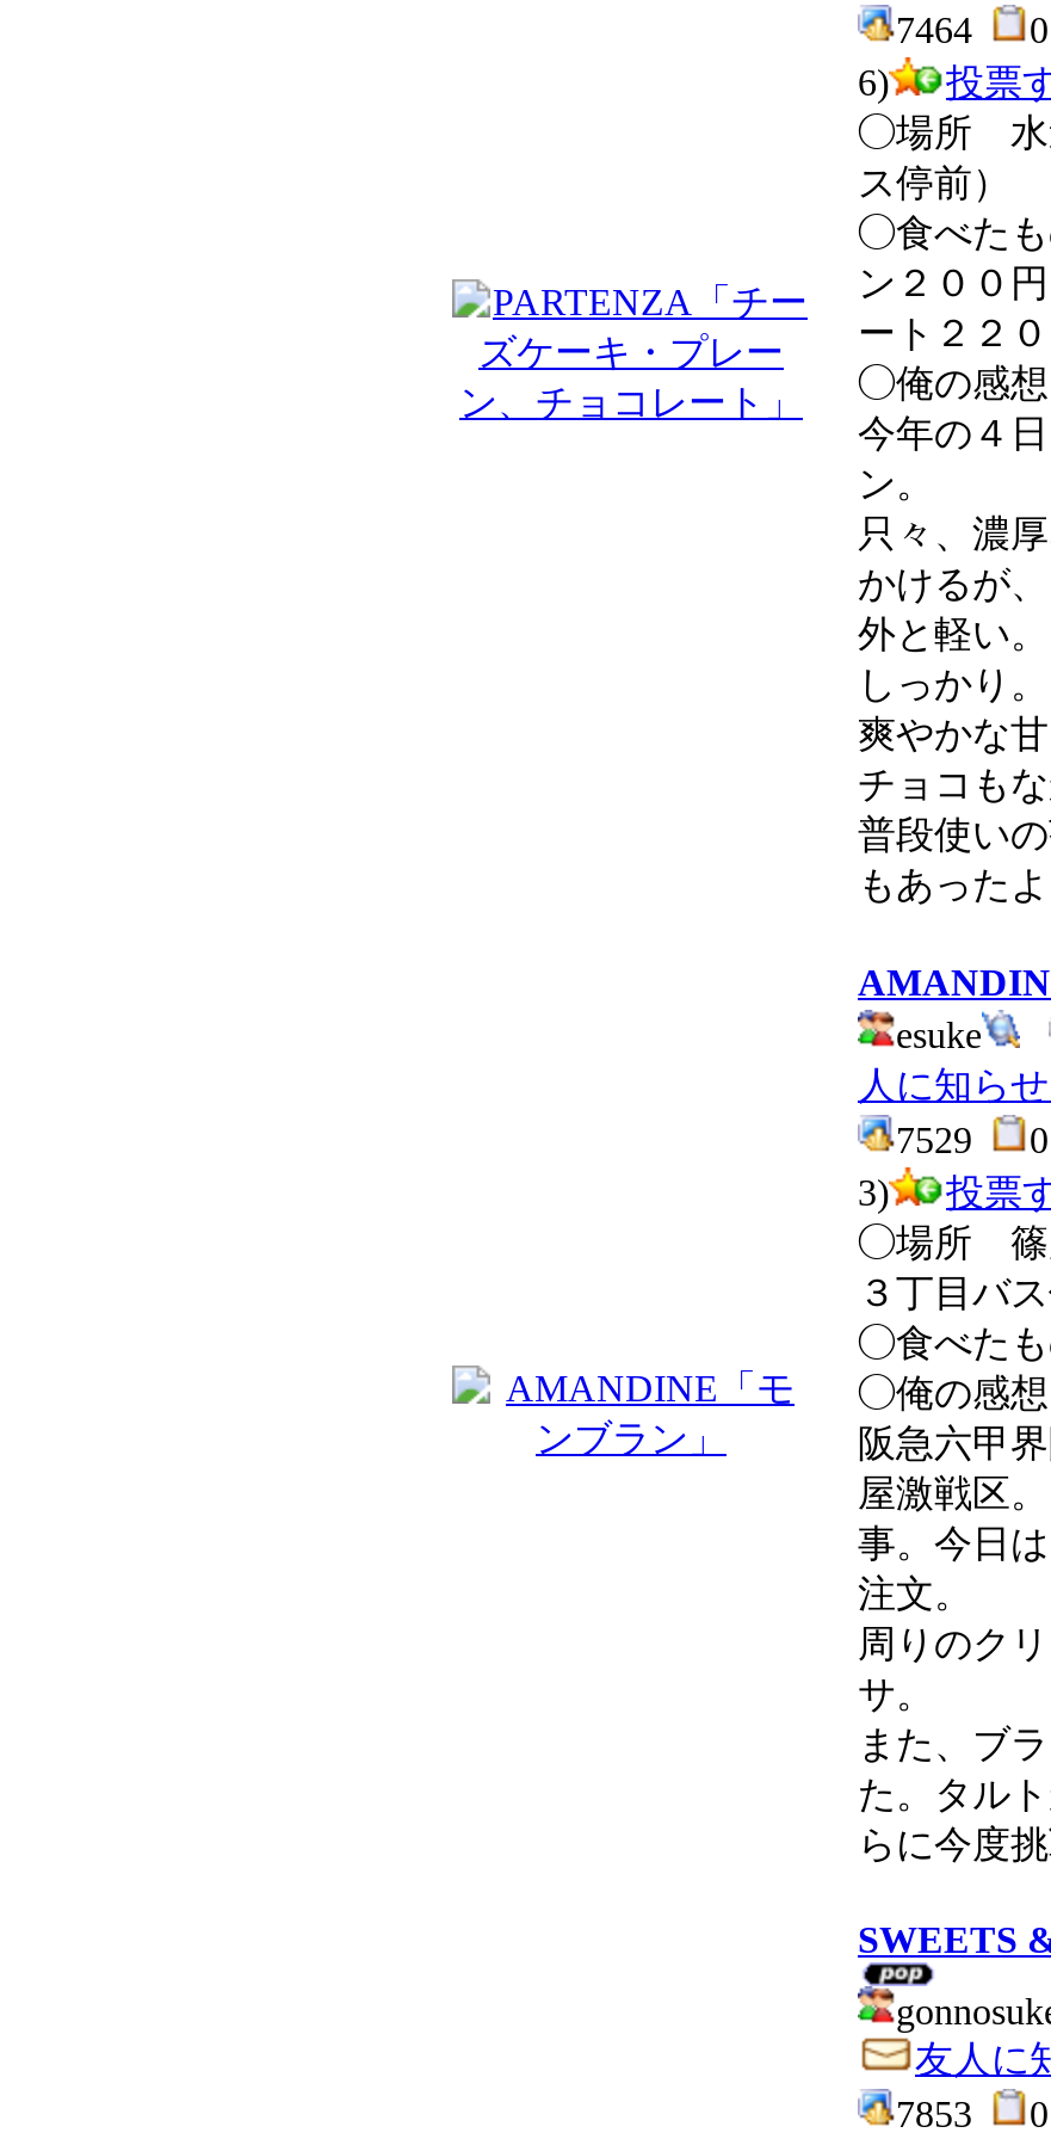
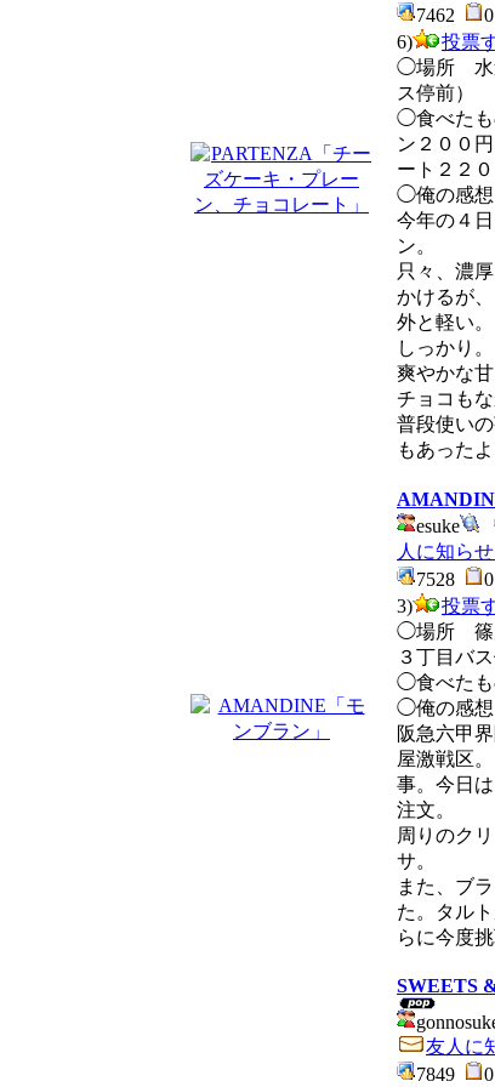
- 7464
+ 7462

- 7529
+ 7528

- 7853
+ 7849
